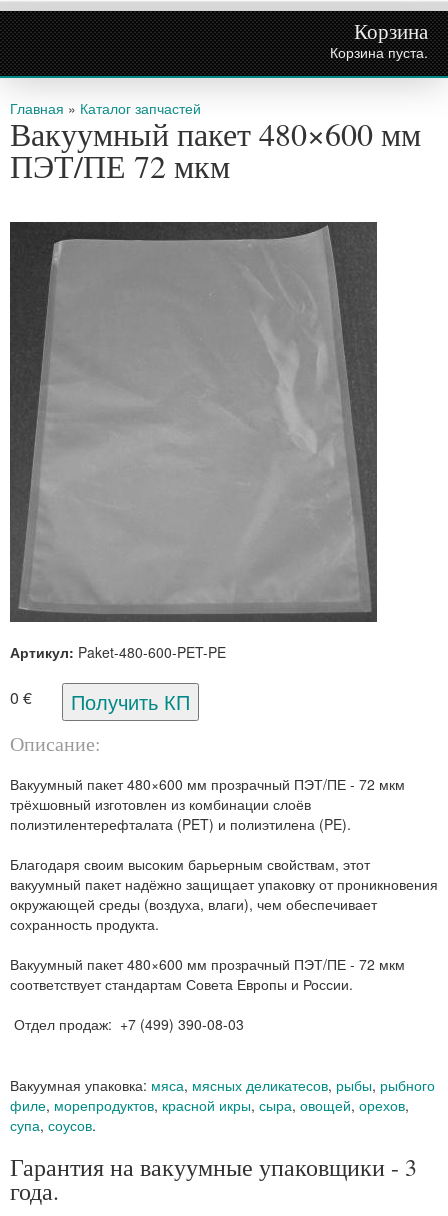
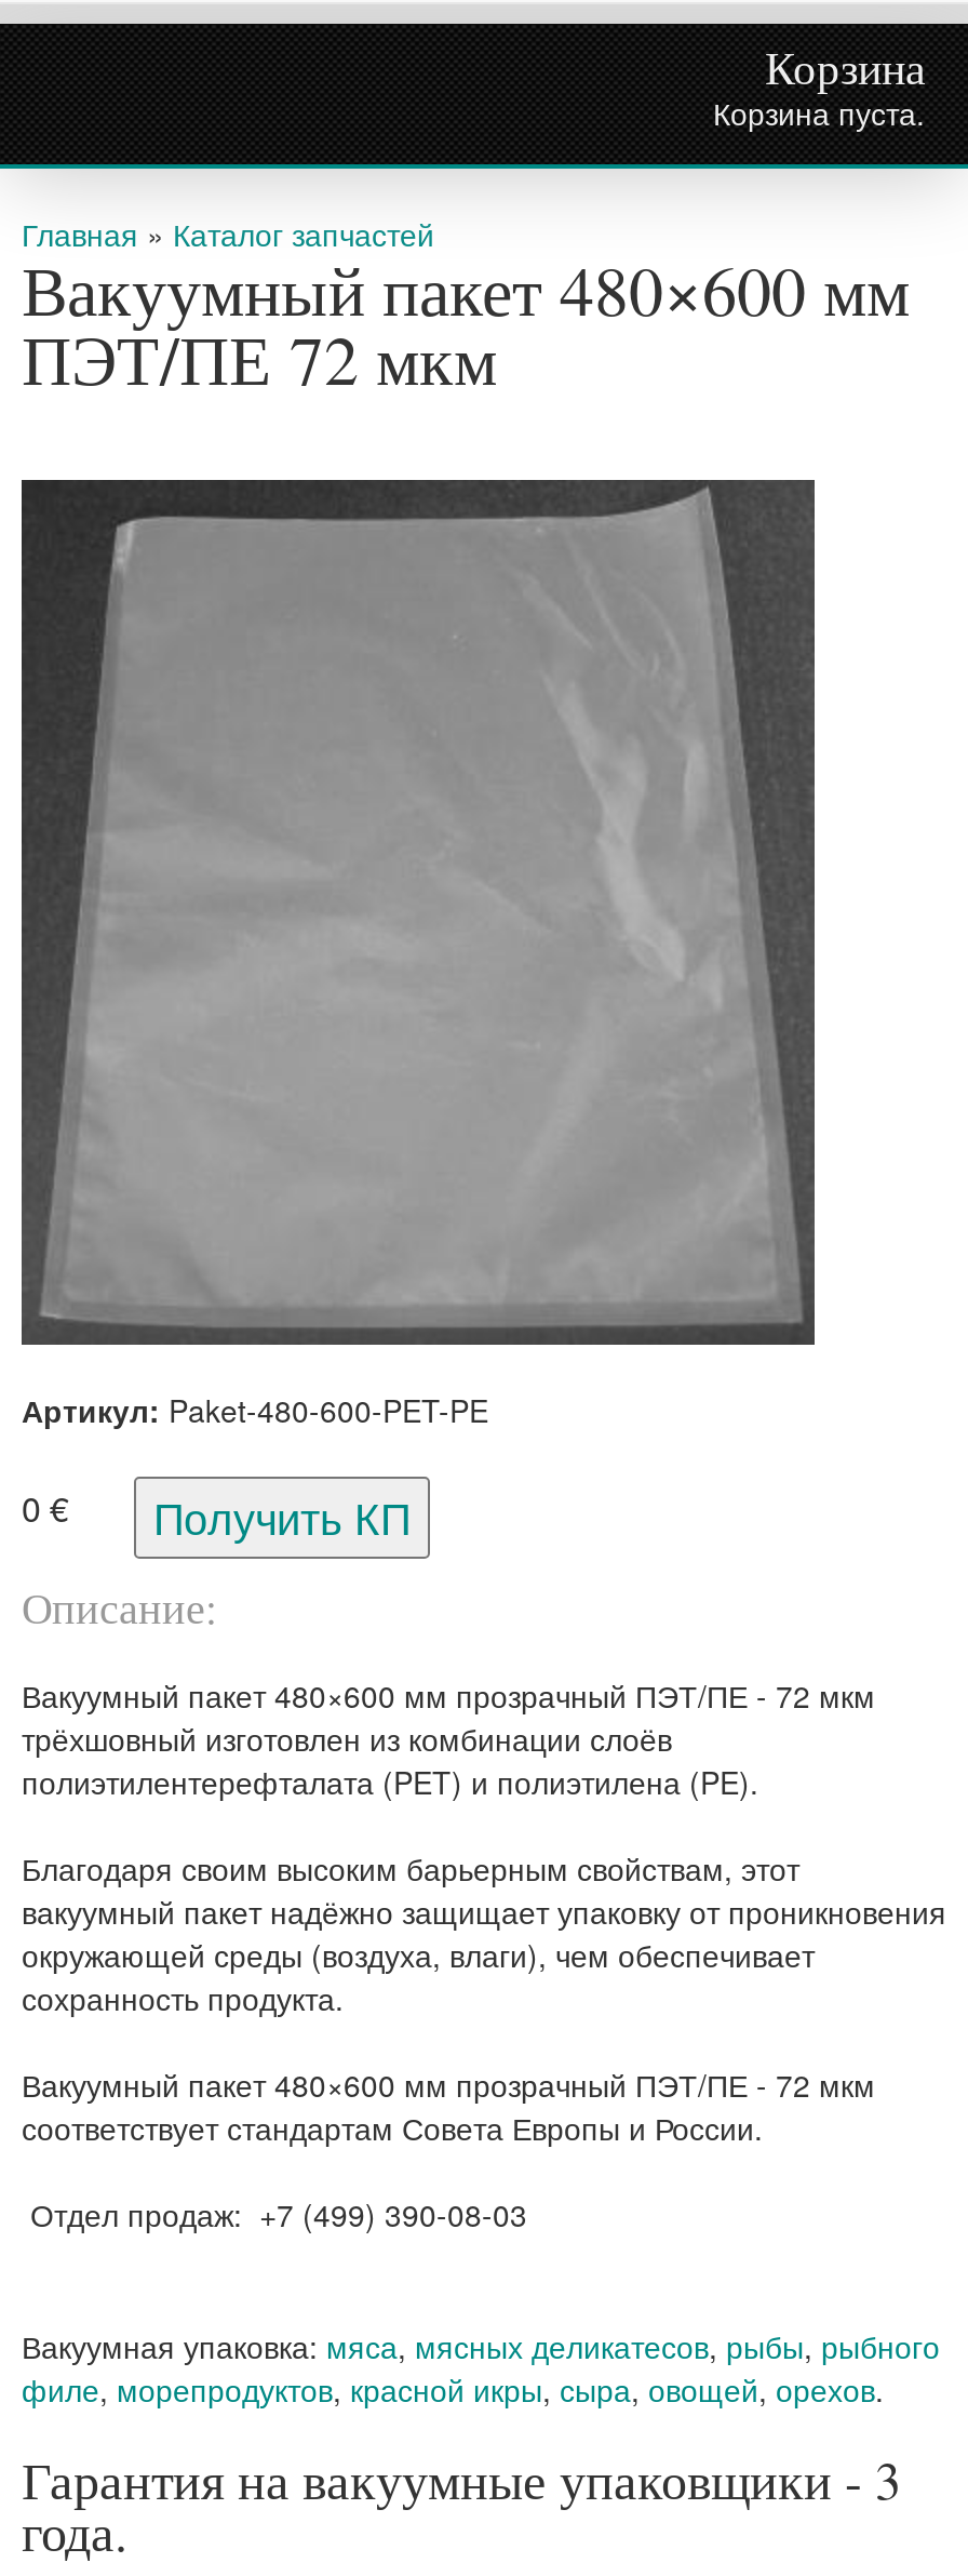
- филе, морепродуктов, красной икры, сыра, овощей, орехов,
- супа, соусов.
+ филе, морепродуктов, красной икры, сыра, овощей, орехов.
